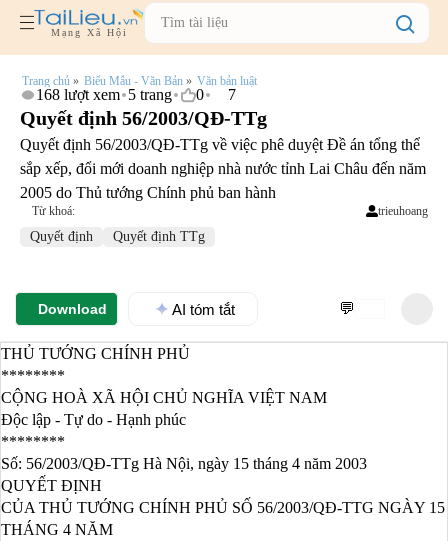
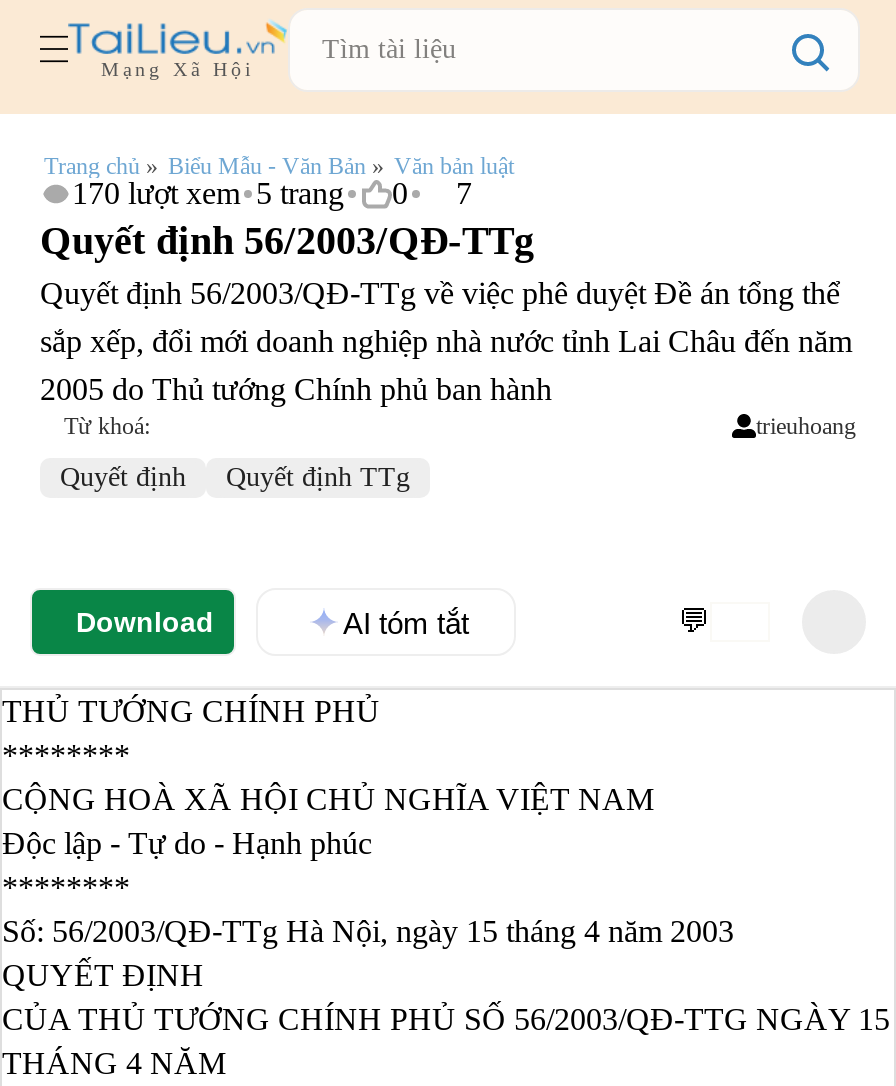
- 168 lượt xem 5 trang
+ 170 lượt xem 5 trang
